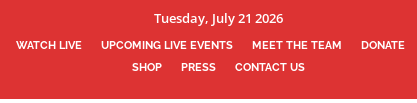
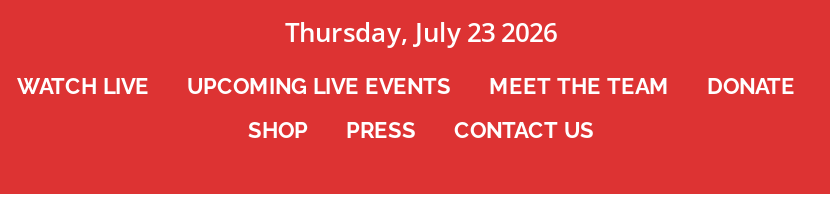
- Tuesday, July 21 2026
+ Thursday, July 23 2026
